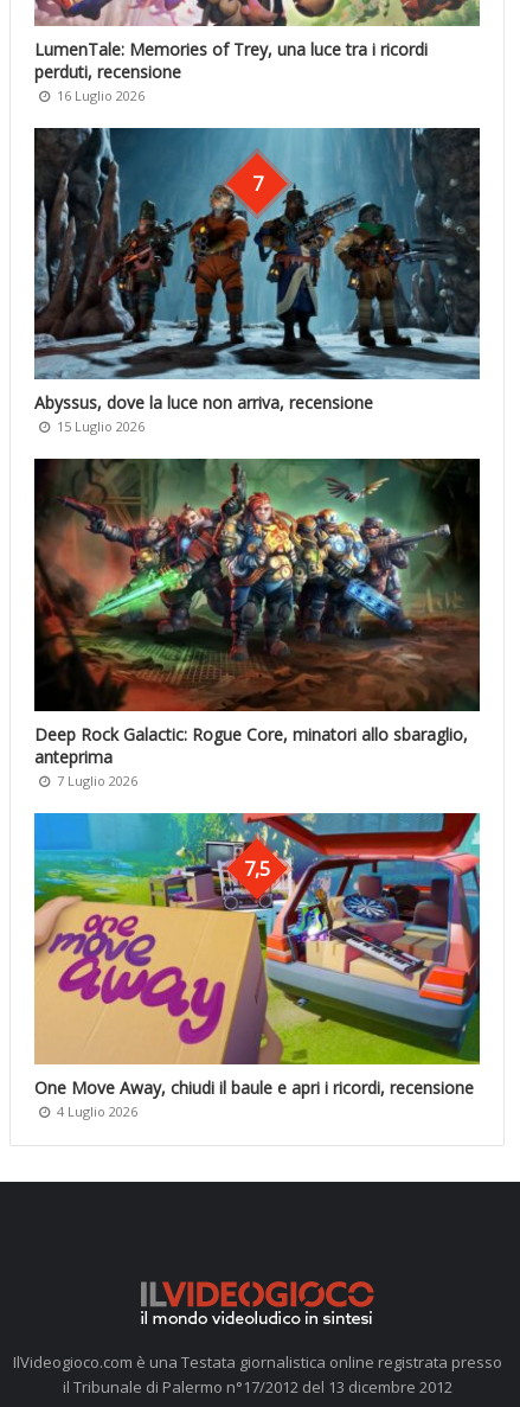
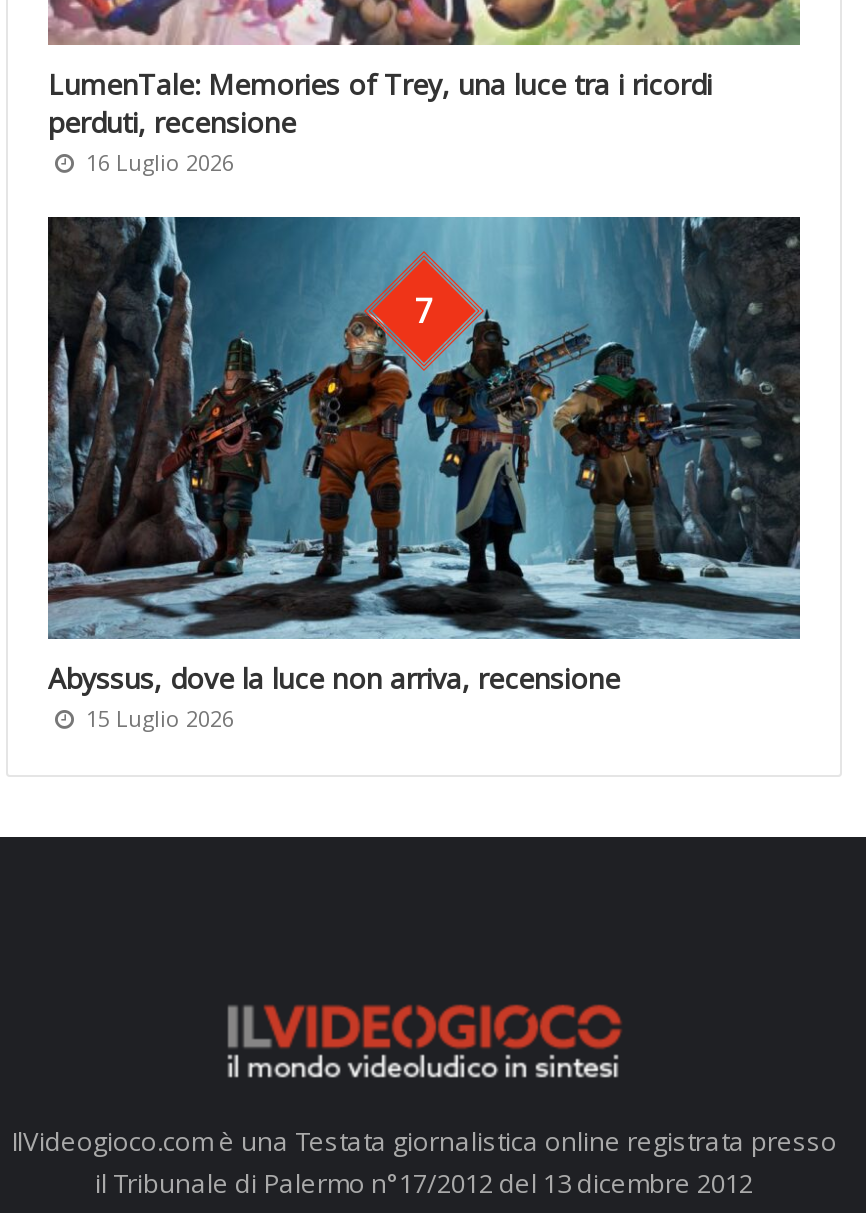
- [image]
- Deep Rock Galactic: Rogue Core, minatori allo sbaraglio,
- anteprima
- 7 Luglio 2026

- [image]
- 7,5

- One Move Away, chiudi il baule e apri i ricordi, recensione
- 4 Luglio 2026
